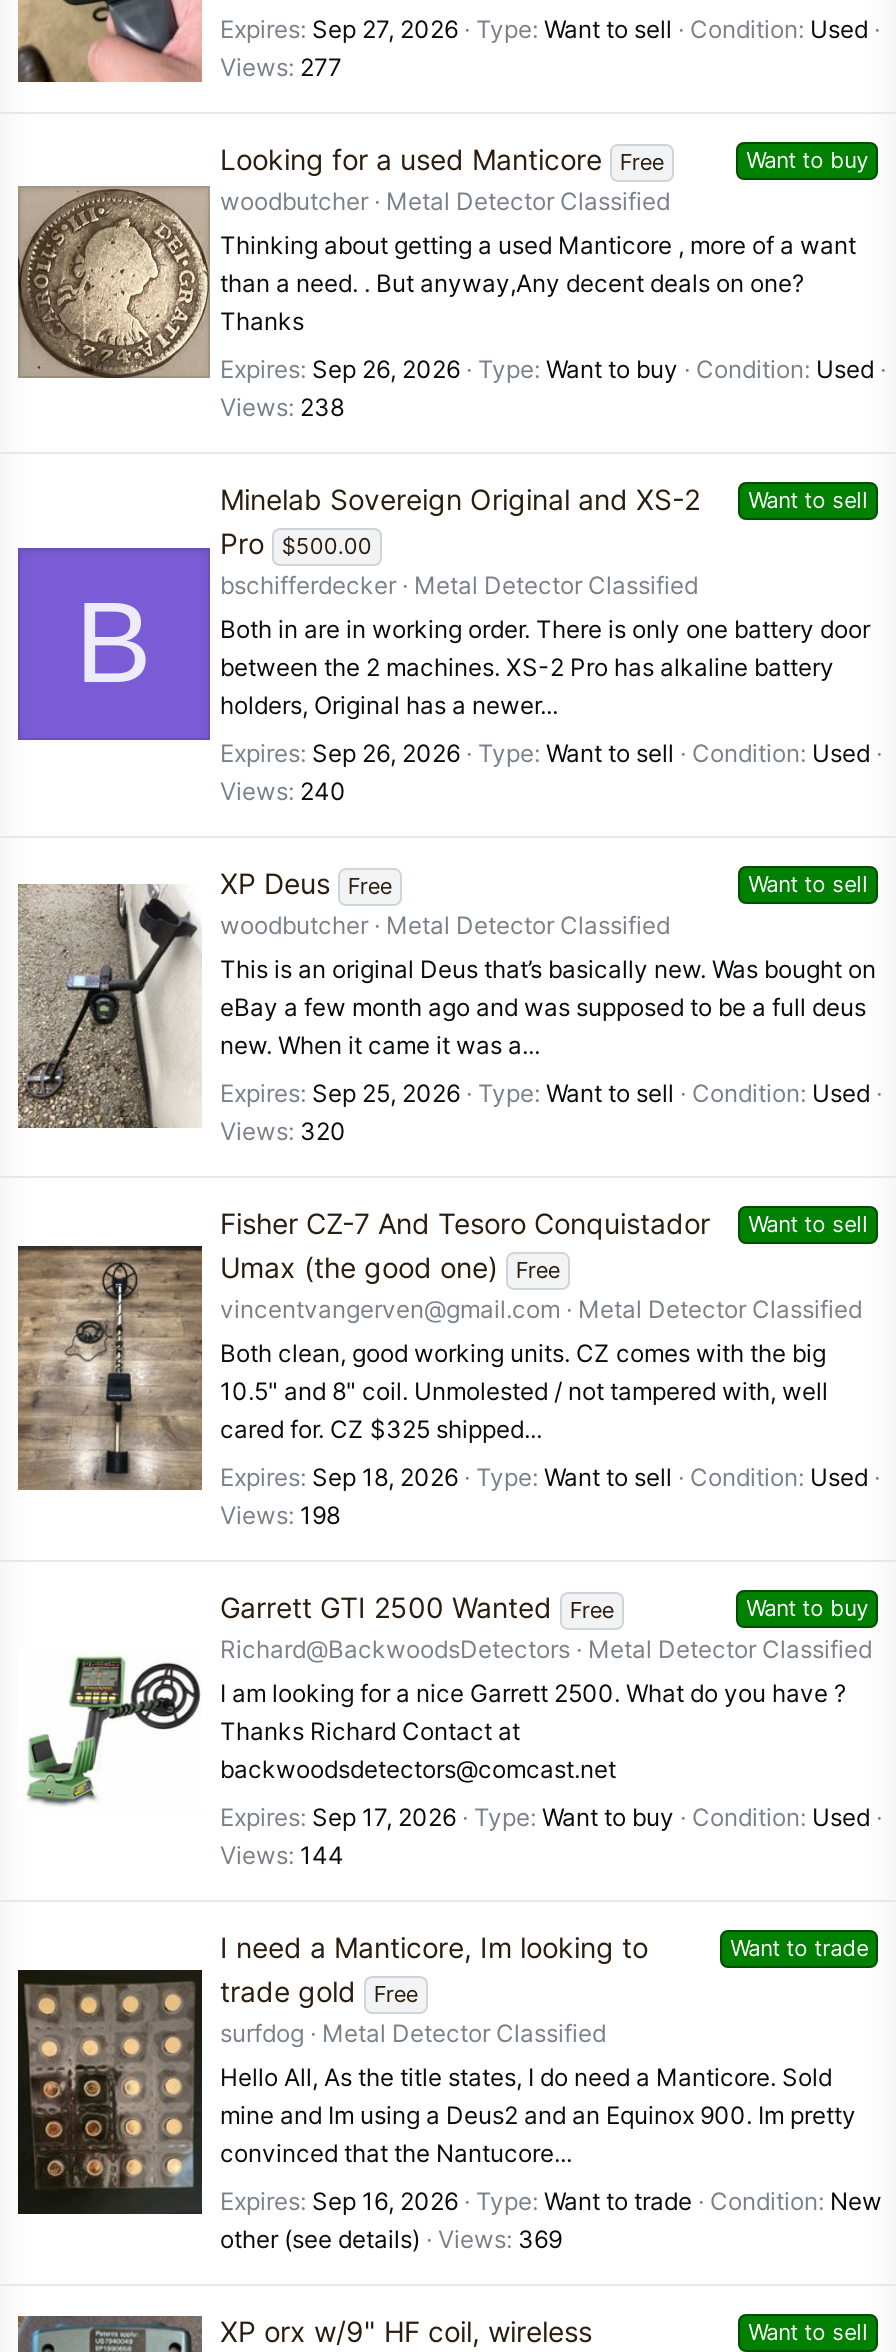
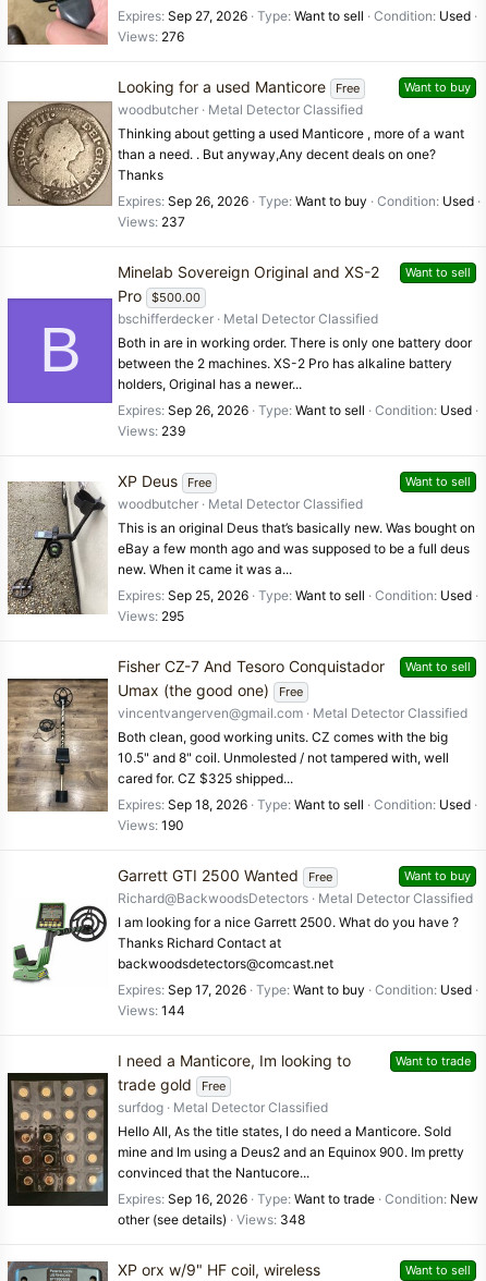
- Views 277
+ Views 276

- Views 238
+ Views 237

- Views 240
+ Views 239

- Views 320
+ Views 295

- Views 198
+ Views 190

- other (see details) Views 369
+ other (see details) Views 348
